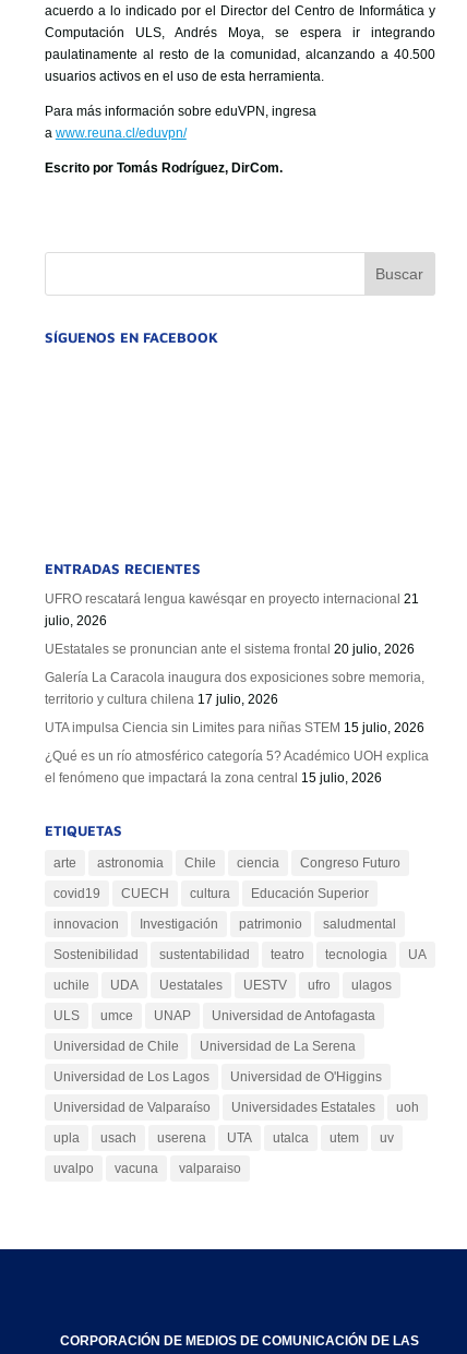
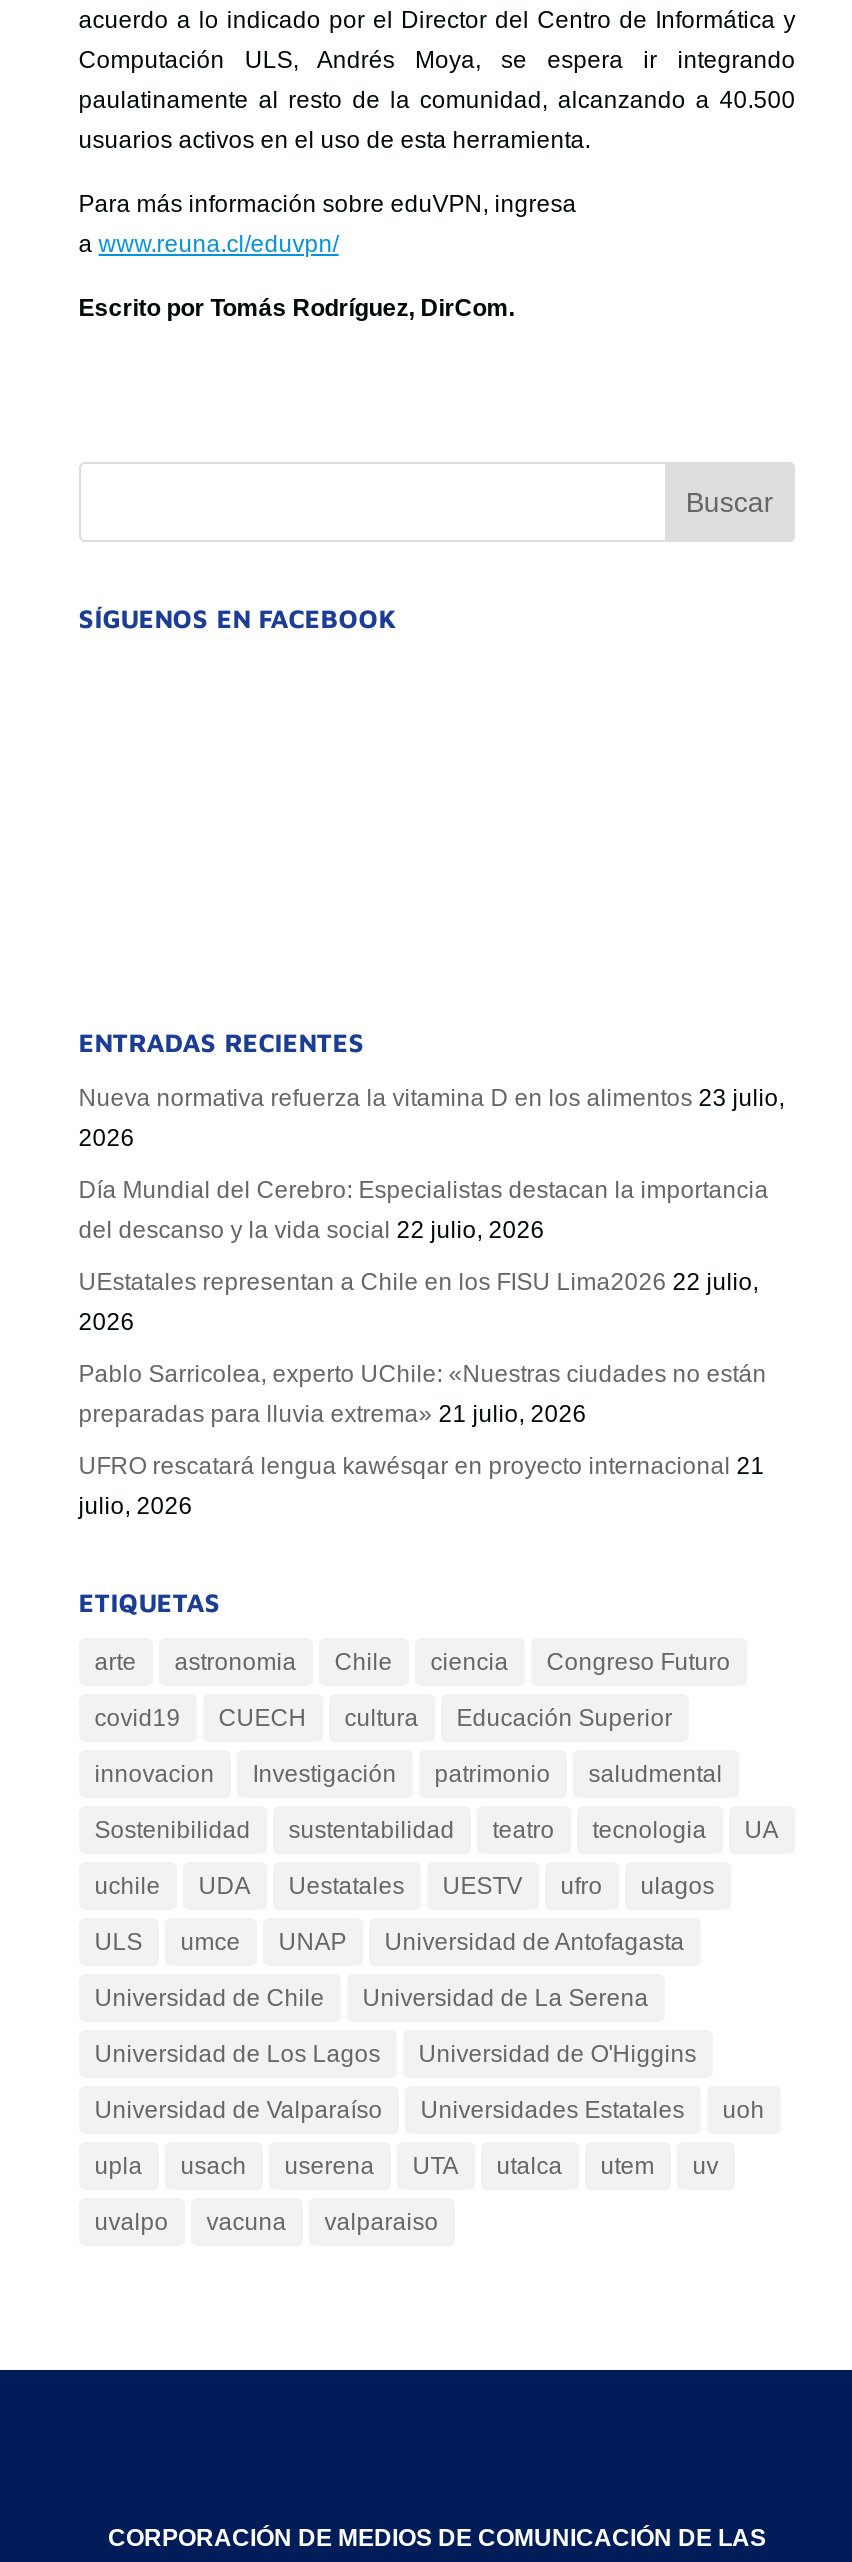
+ Nueva normativa refuerza la vitamina D en los alimentos 23 julio,
+ 2026
+ Día Mundial del Cerebro: Especialistas destacan la importancia
+ del descanso y la vida social 22 julio, 2026
+ UEstatales representan a Chile en los FISU Lima2026 22 julio,
+ 2026
+ Pablo Sarricolea, experto UChile: «Nuestras ciudades no están
+ preparadas para lluvia extrema» 21 julio, 2026

moved down: UFRO rescatará lengua kawésqar en proyecto internacional 21 | julio, 2026

- UEstatales se pronuncian ante el sistema frontal 20 julio, 2026
- Galería La Caracola inaugura dos exposiciones sobre memoria,
- territorio y cultura chilena 17 julio, 2026
- UTA impulsa Ciencia sin Limites para niñas STEM 15 julio, 2026
- ¿Qué es un río atmosférico categoría 5? Académico UOH explica
- el fenómeno que impactará la zona central 15 julio, 2026
